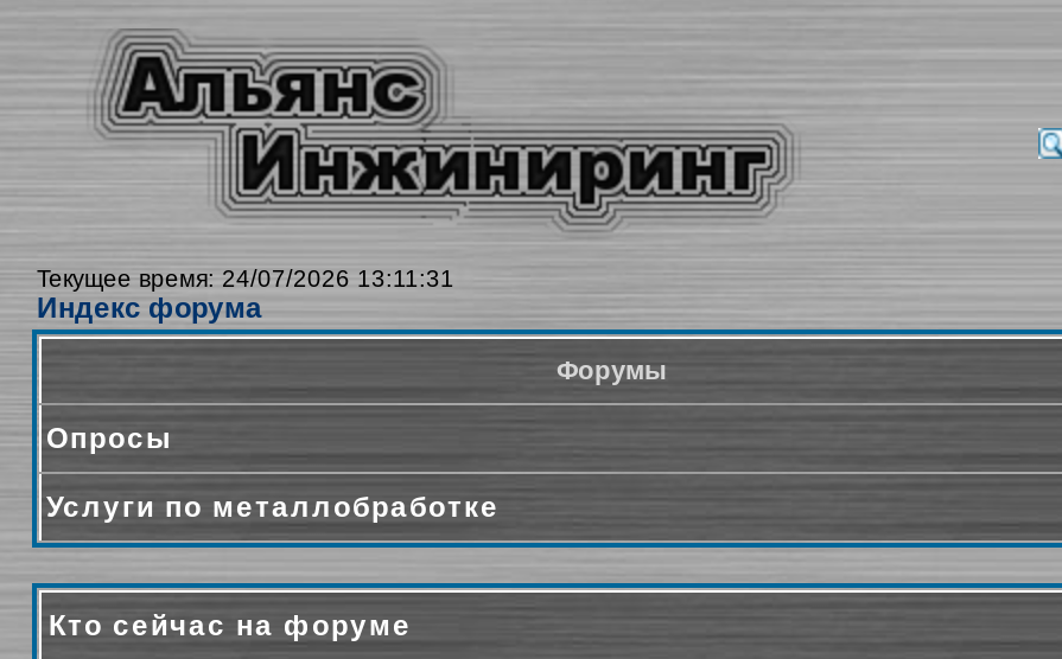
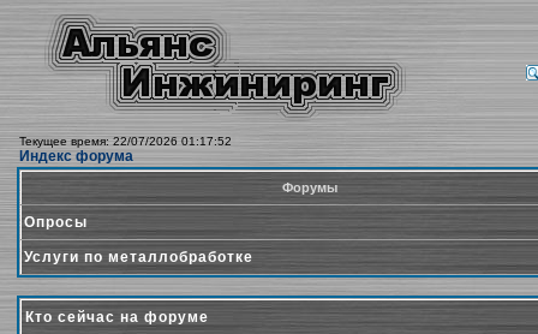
- Текущее время: 24/07/2026 13:11:31
+ Текущее время: 22/07/2026 01:17:52
